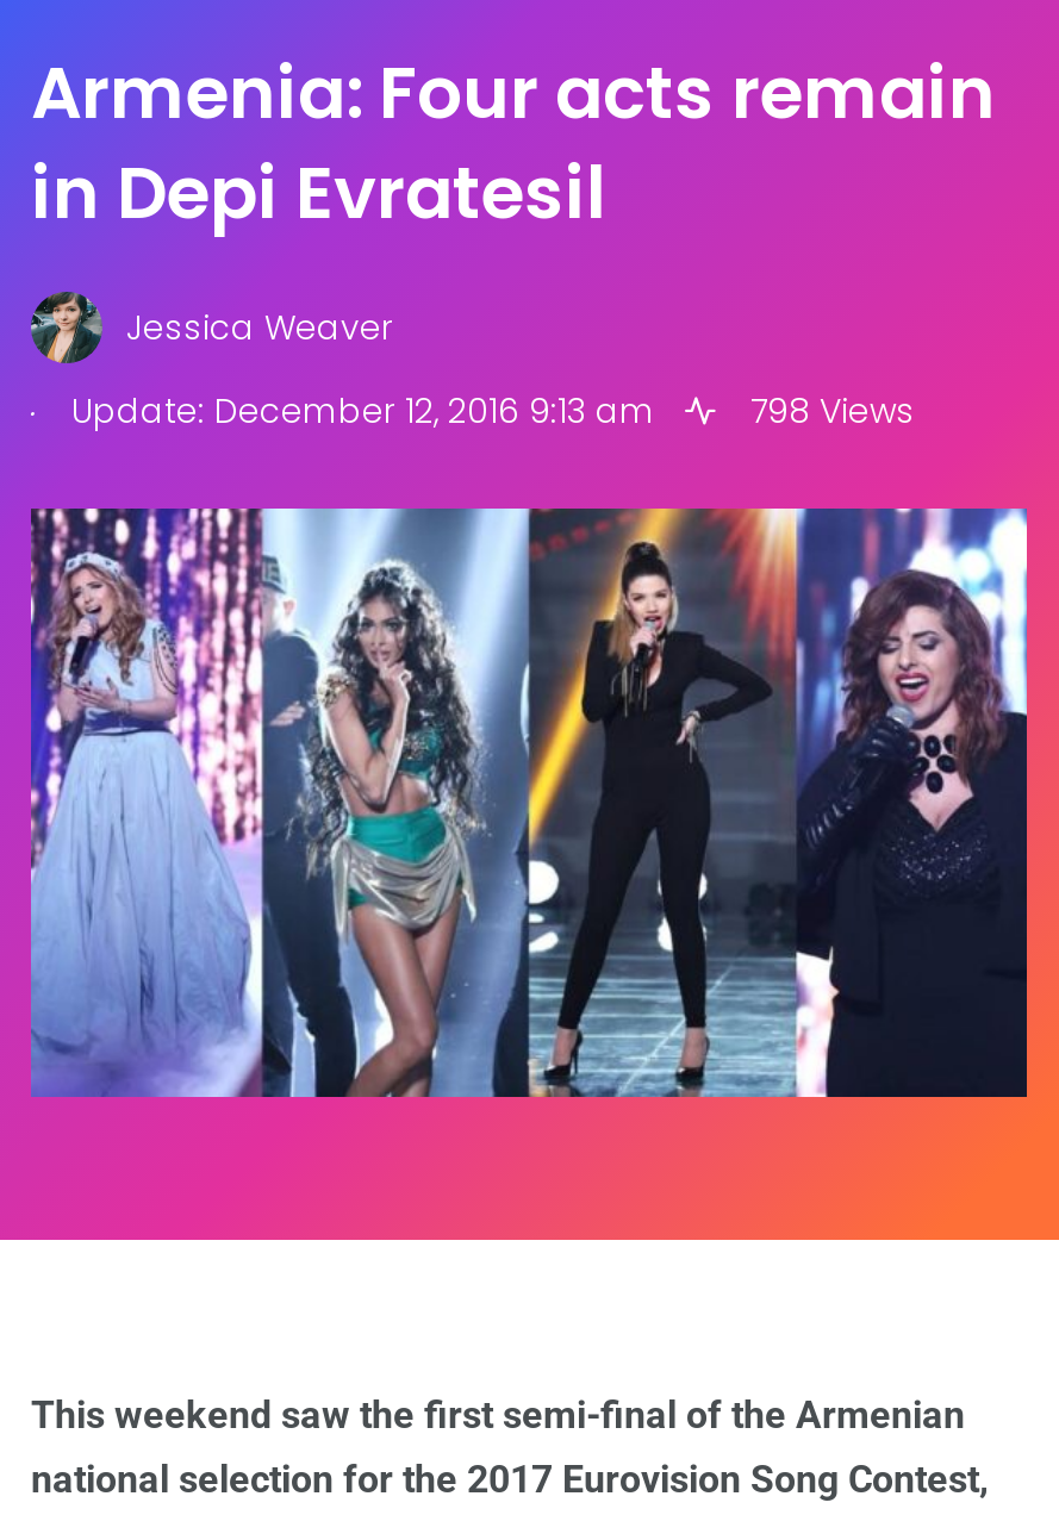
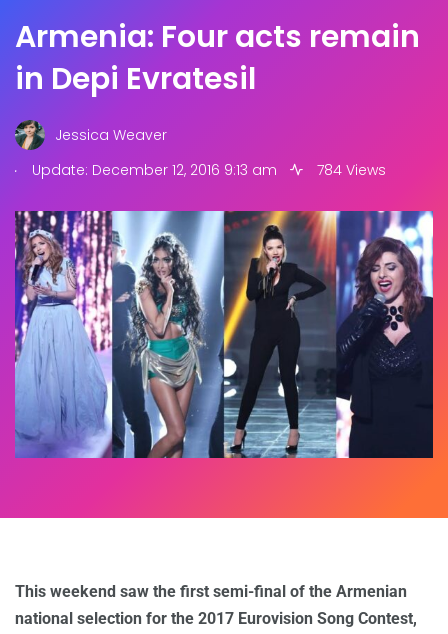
- . Update: December 12, 2016 9:13 am 798 Views
+ . Update: December 12, 2016 9:13 am 784 Views
